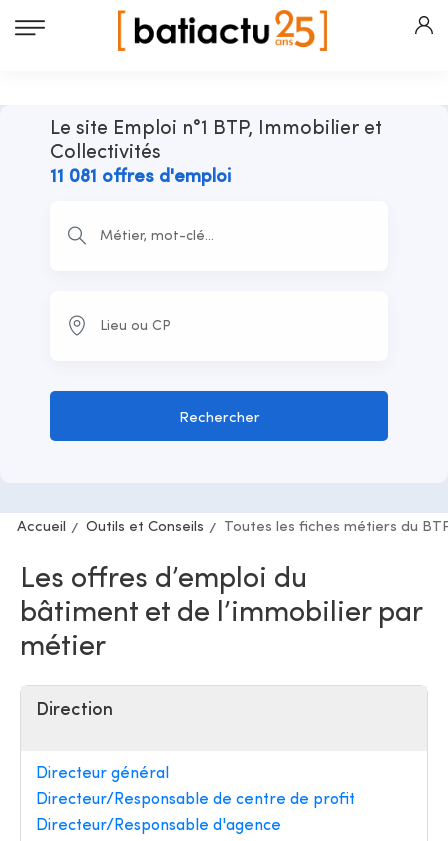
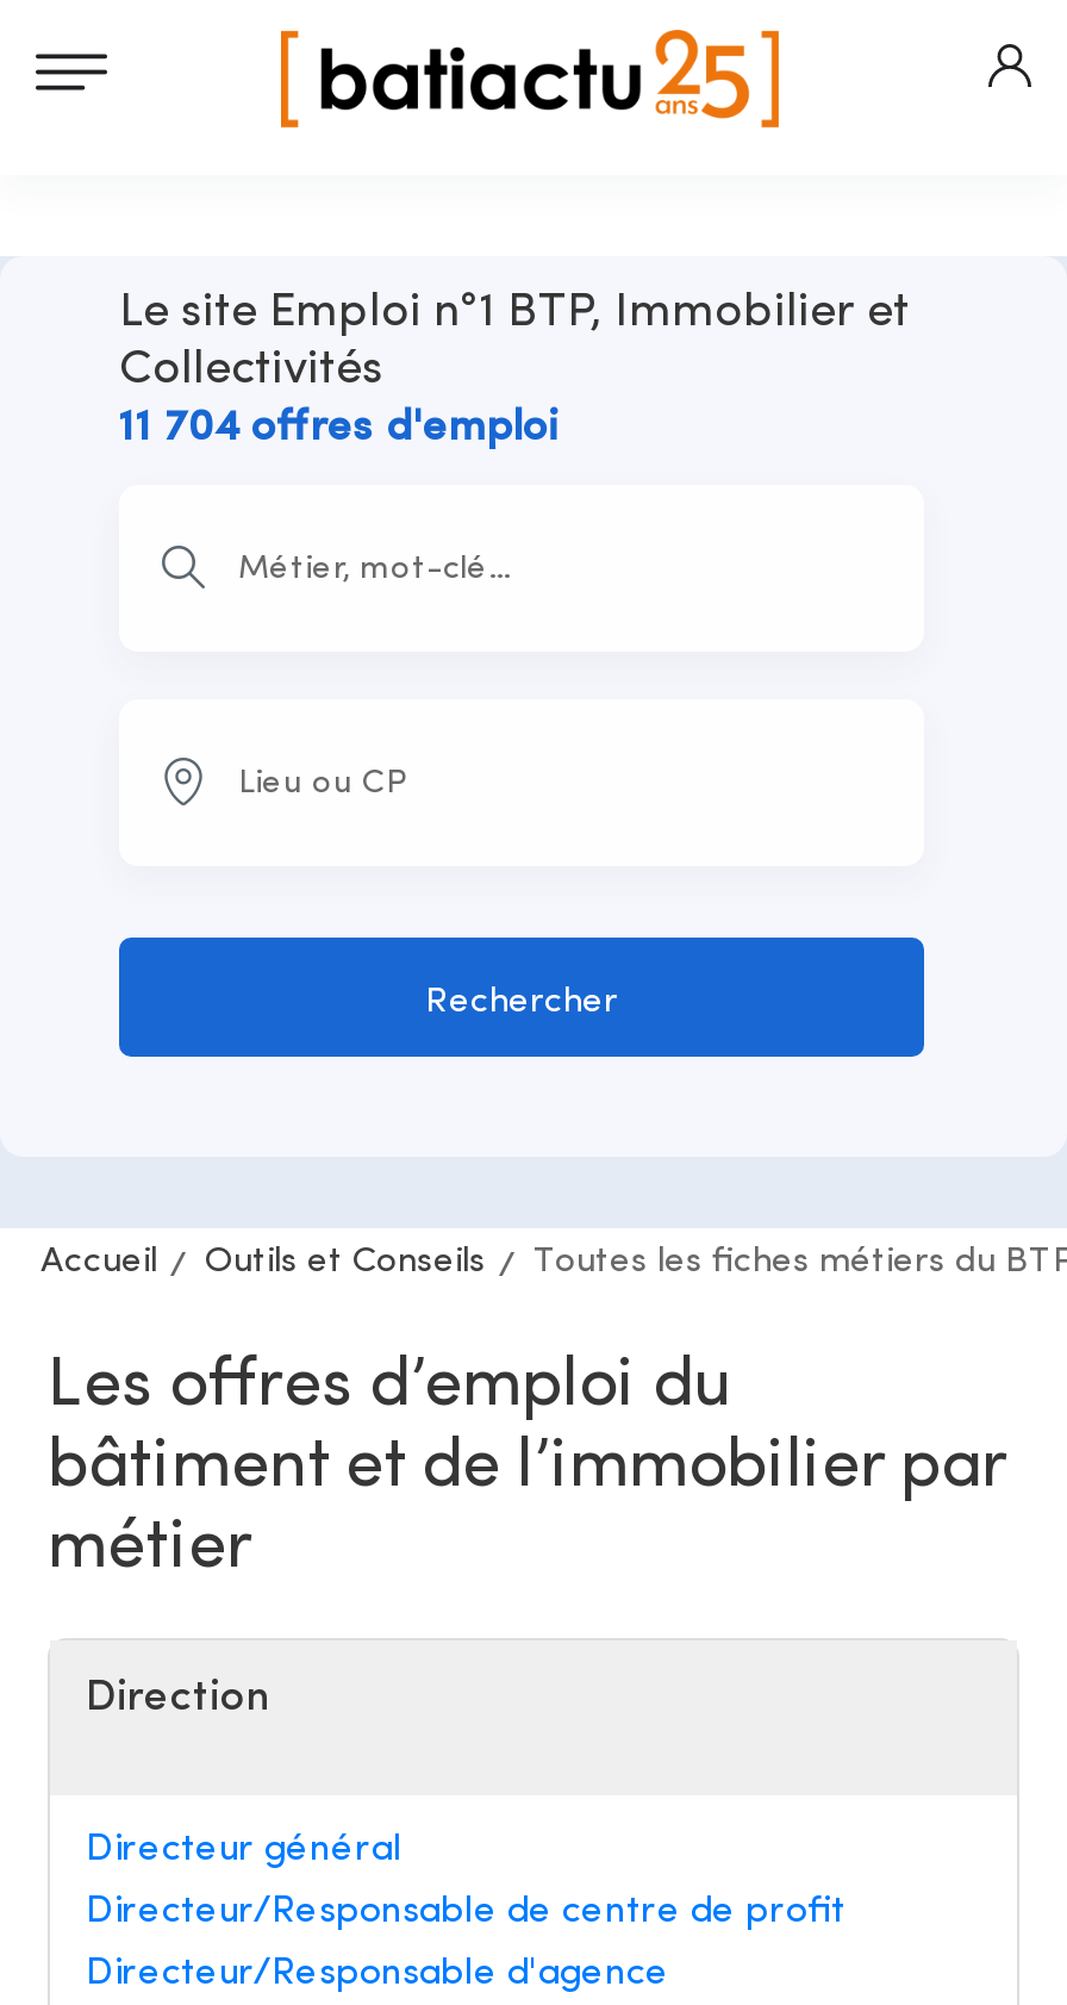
- 11 081 offres d'emploi
+ 11 704 offres d'emploi
